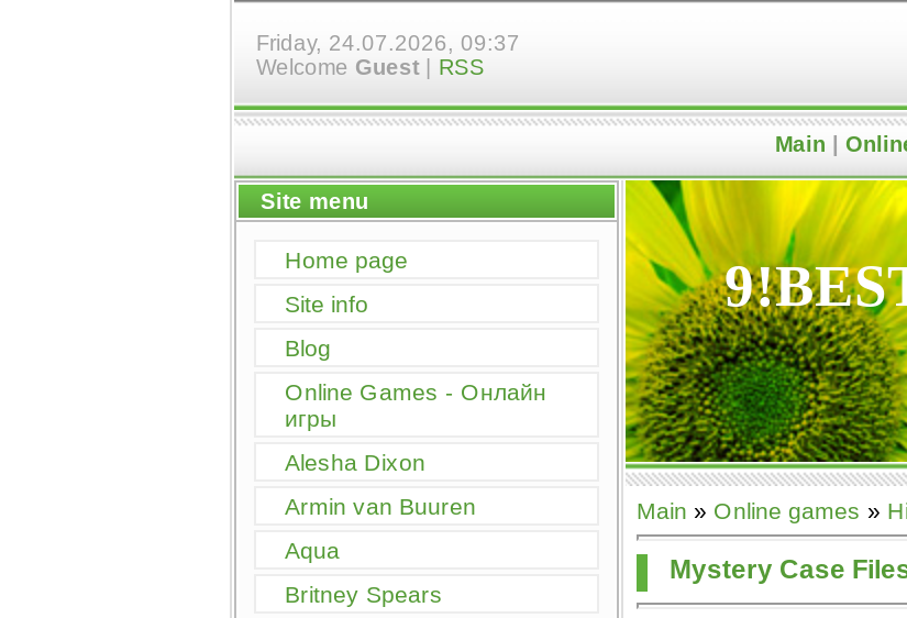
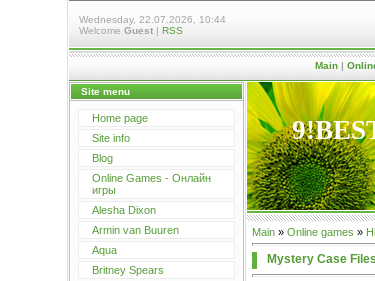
- Friday, 24.07.2026, 09:37
+ Wednesday, 22.07.2026, 10:44
